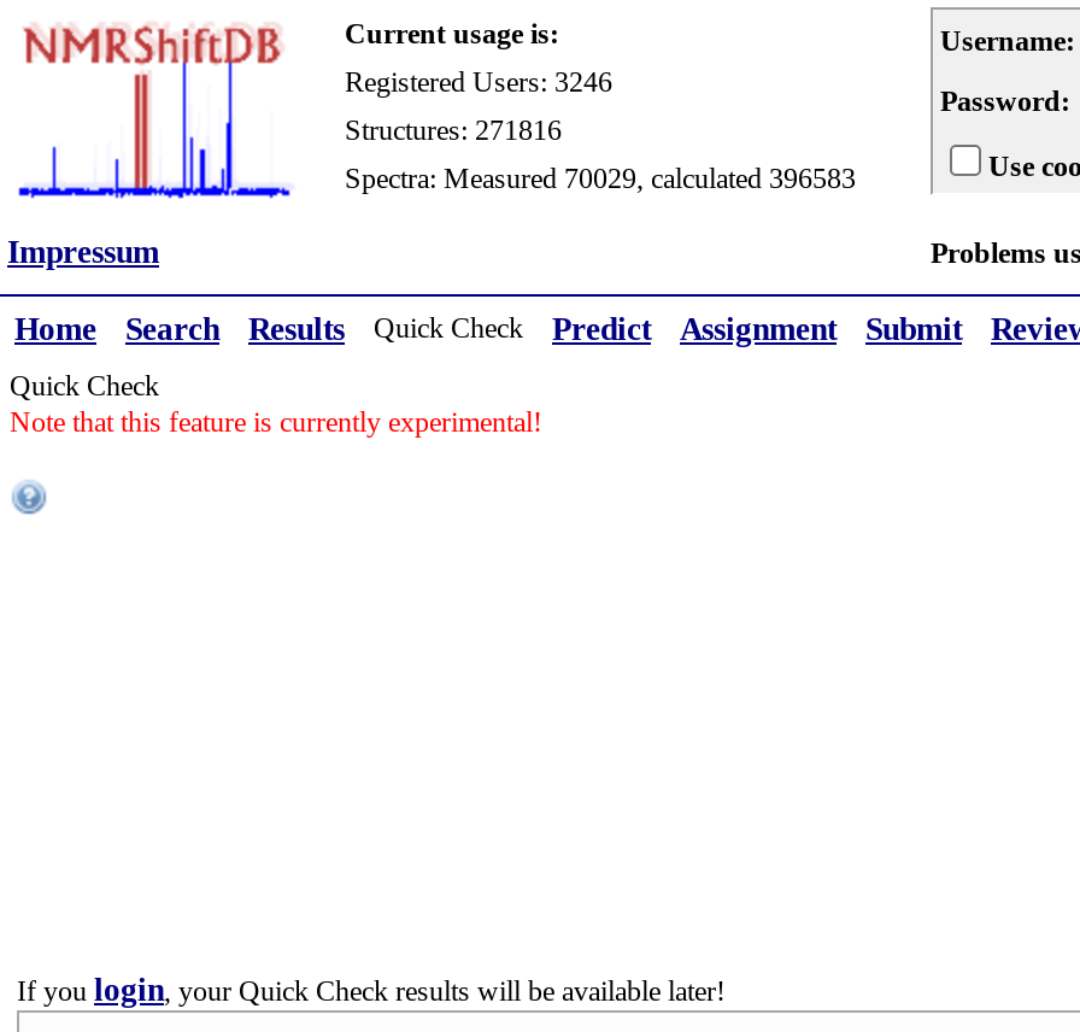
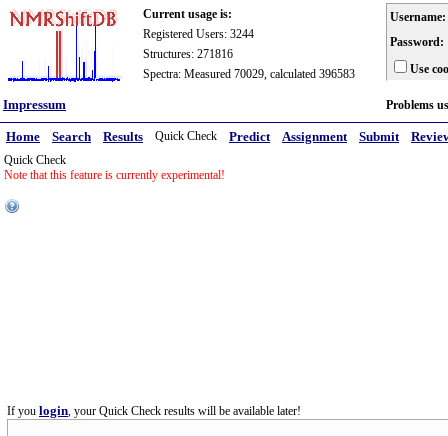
- Registered Users: 3246
+ Registered Users: 3244
